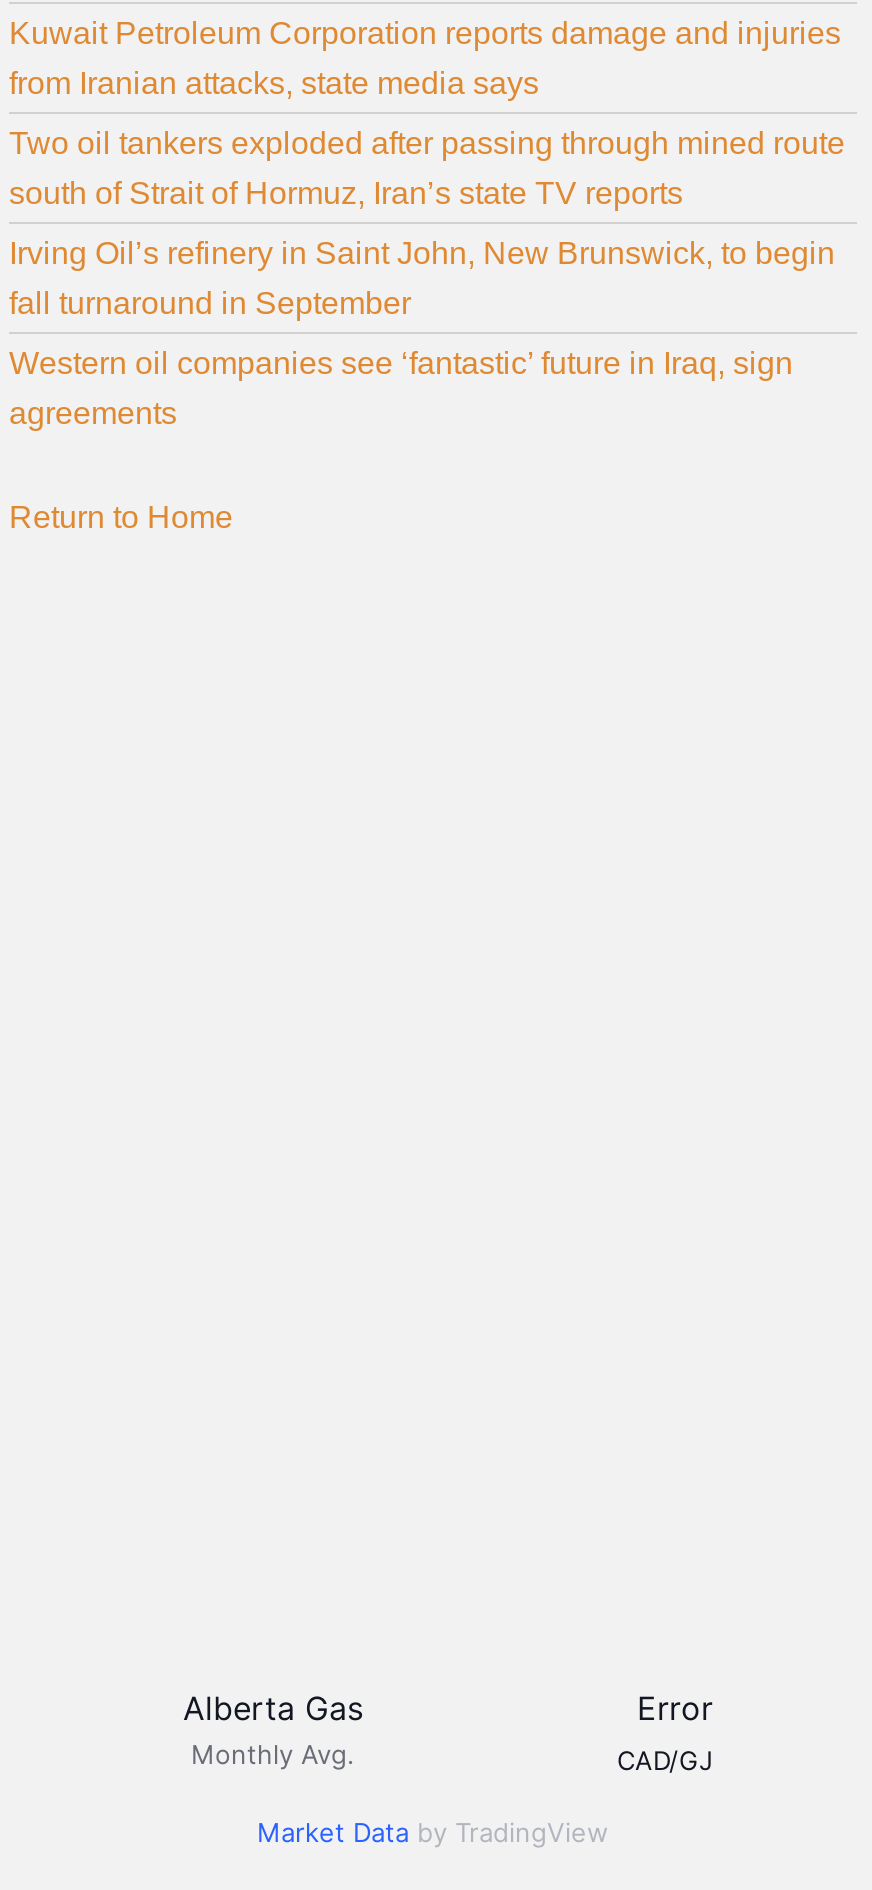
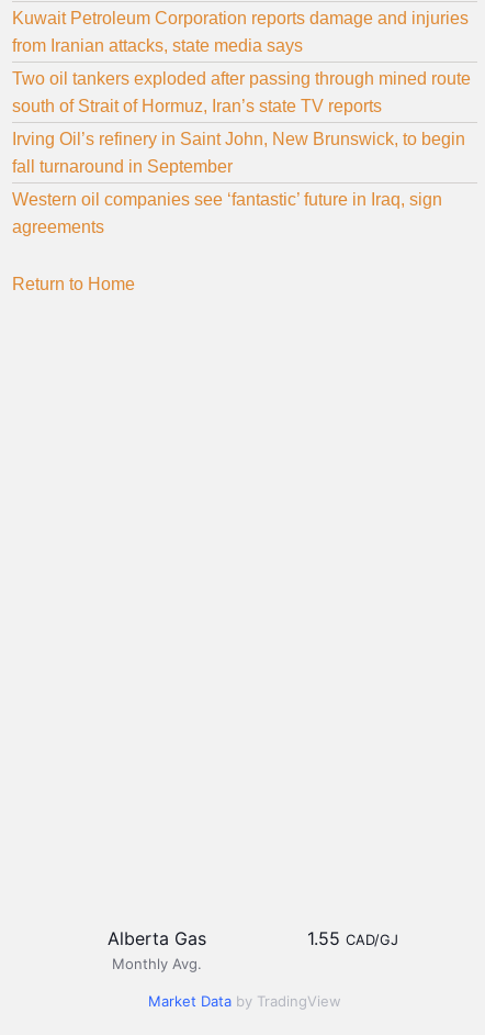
- Error
- CAD/GJ
+ 1.55 CAD/GJ
